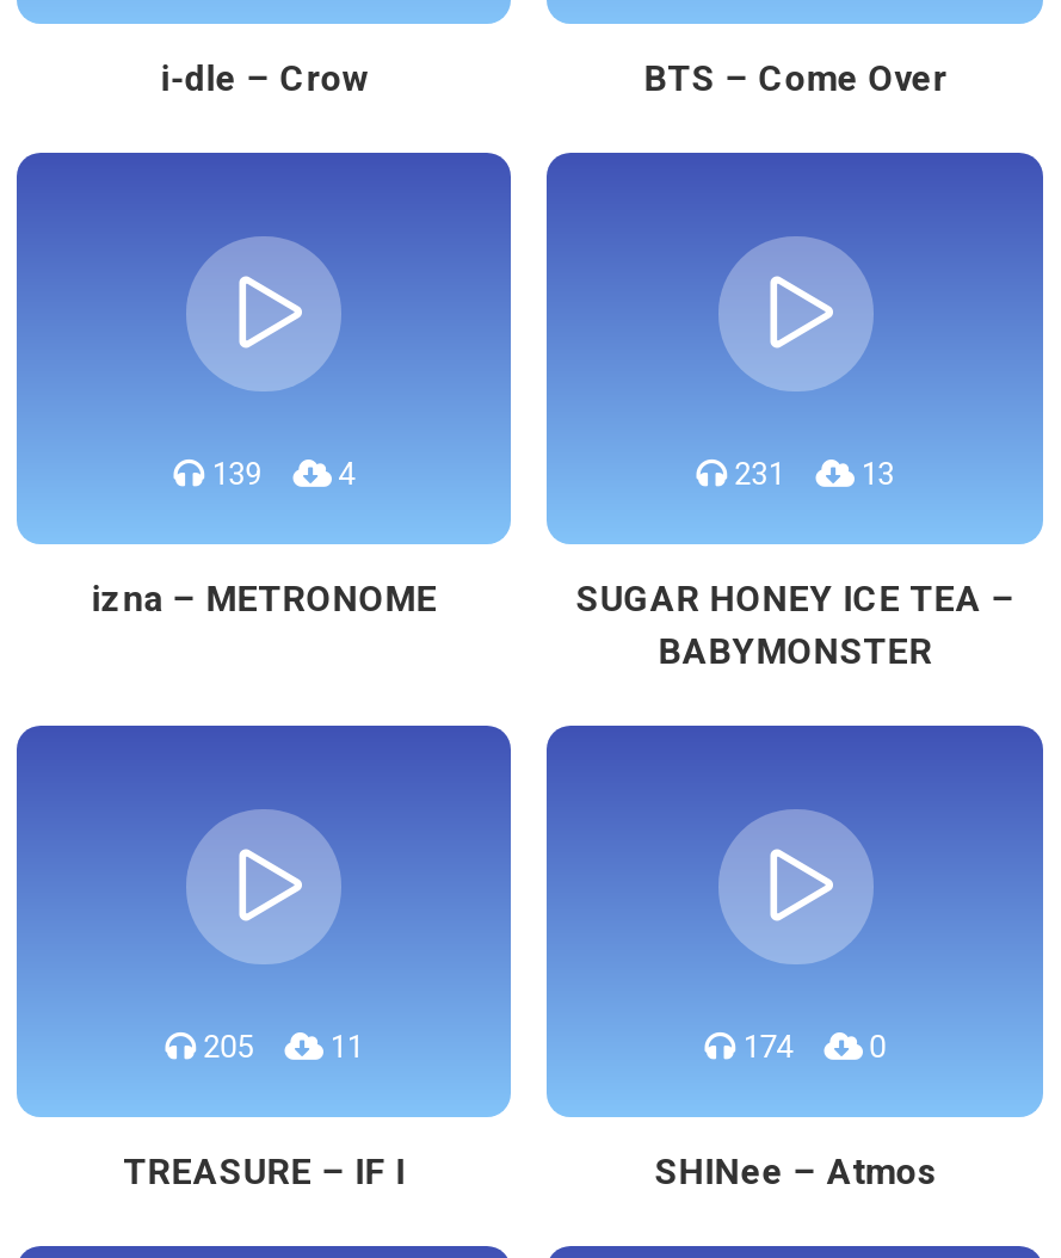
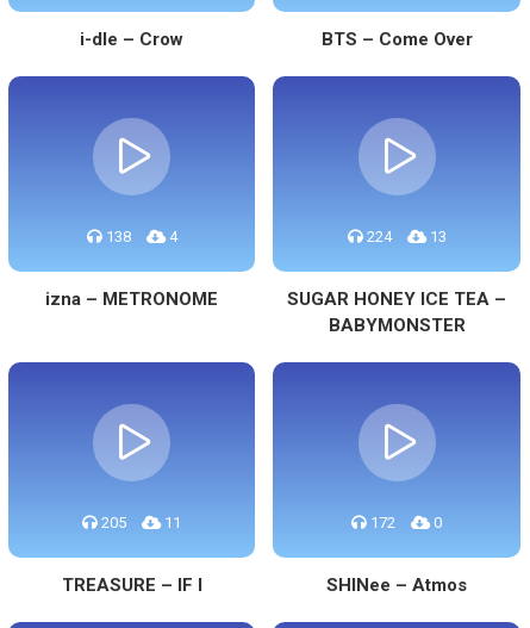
- 139 4
+ 138 4

- 231 13
+ 224 13

- 174 0
+ 172 0
